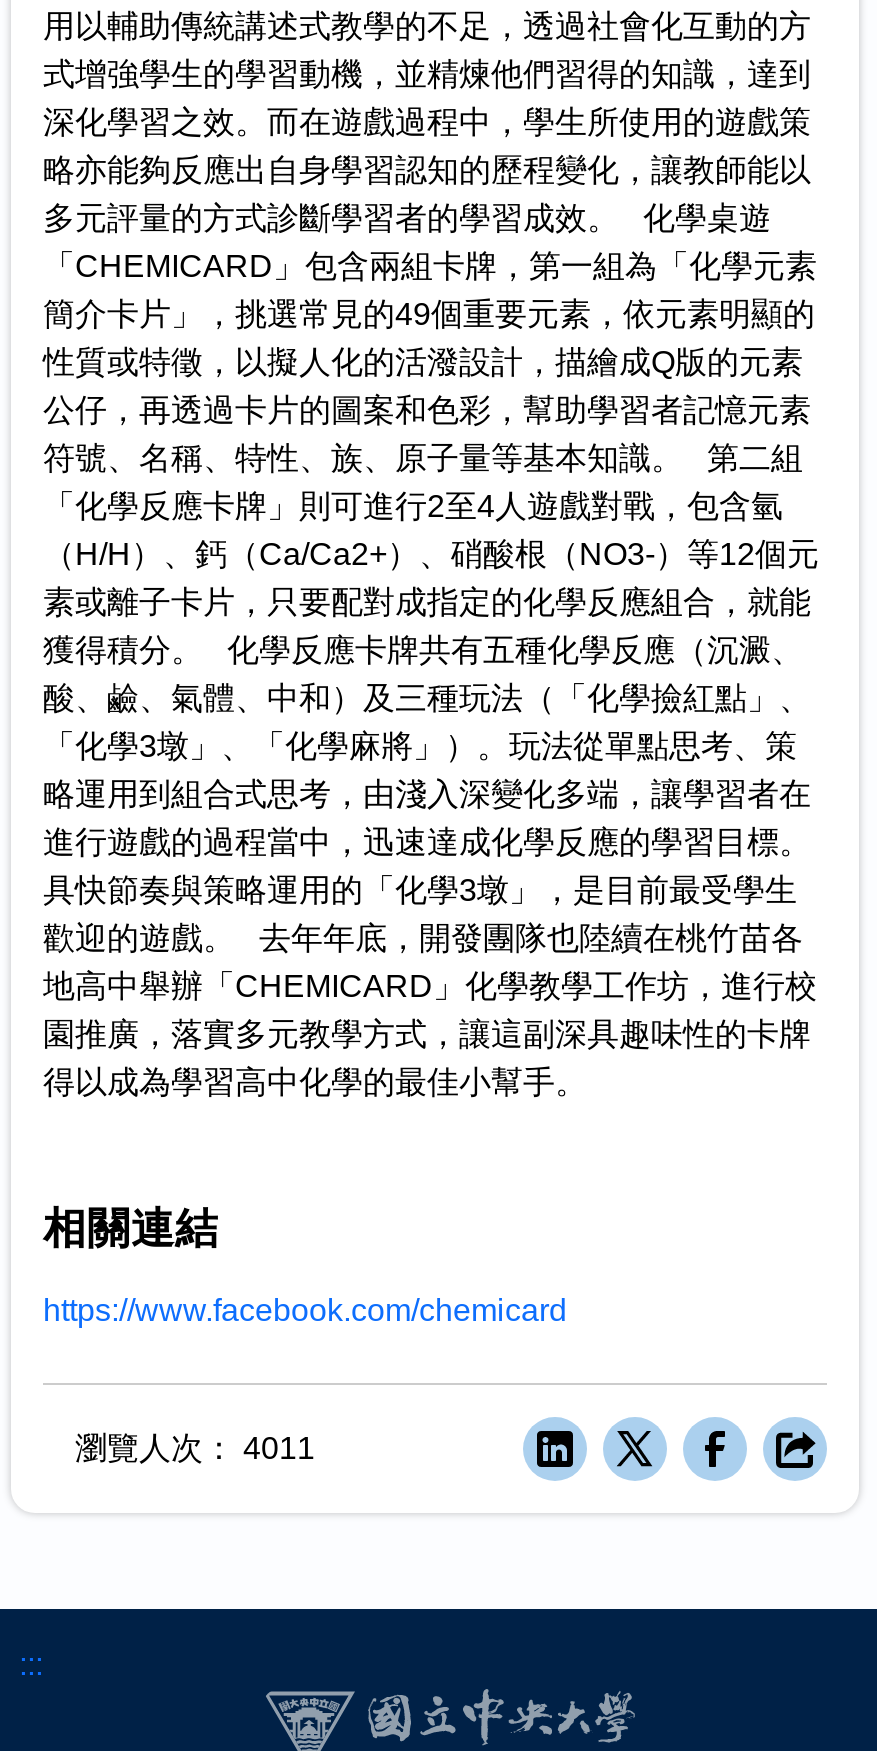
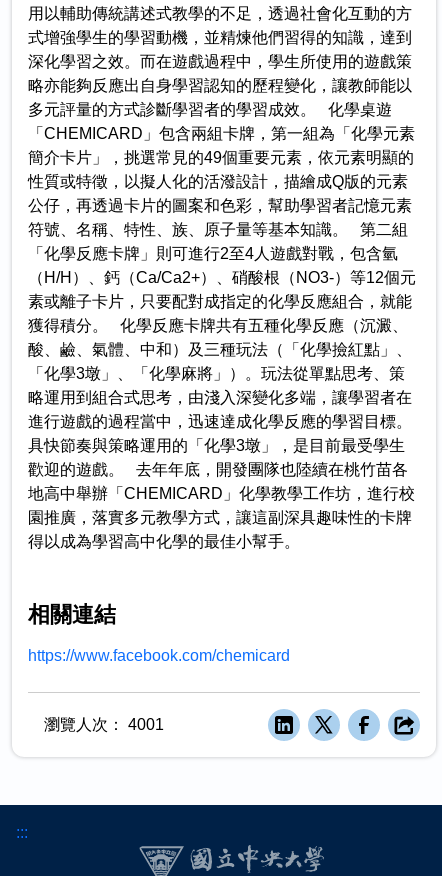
- 瀏覽人次： 4011
+ 瀏覽人次： 4001
